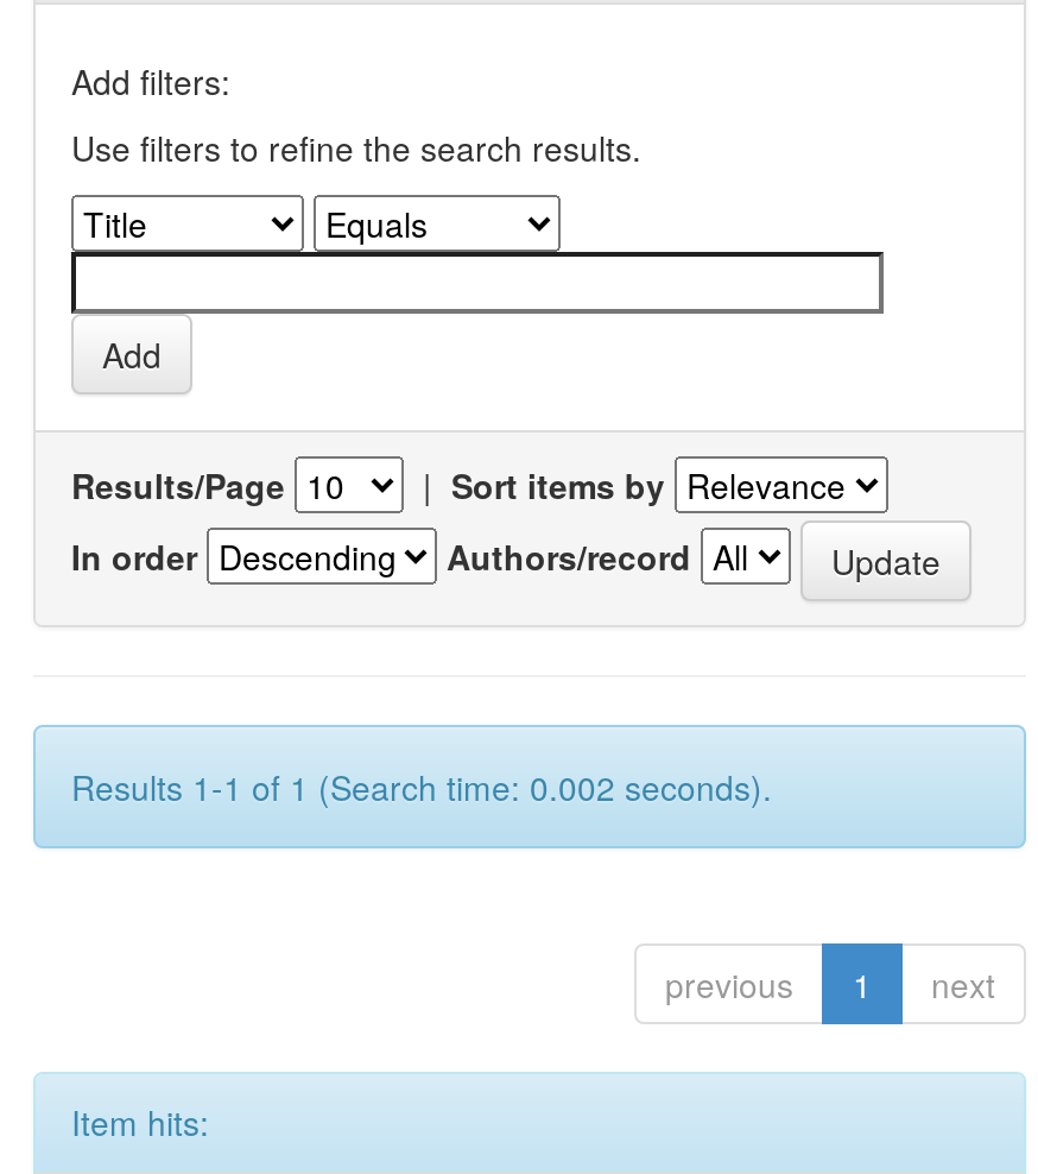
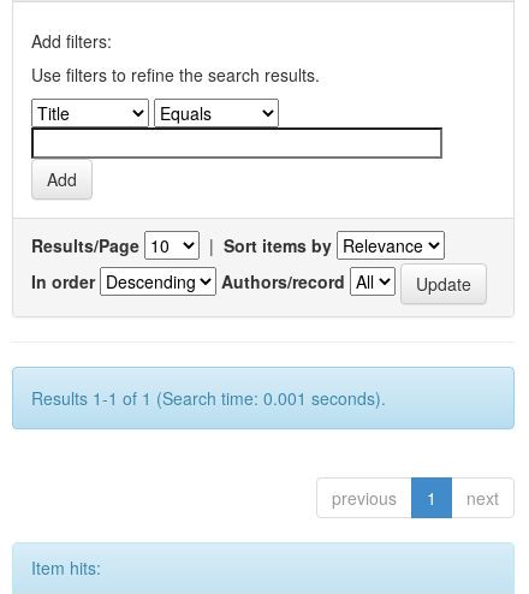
- Results 1-1 of 1 (Search time: 0.002 seconds).
+ Results 1-1 of 1 (Search time: 0.001 seconds).
